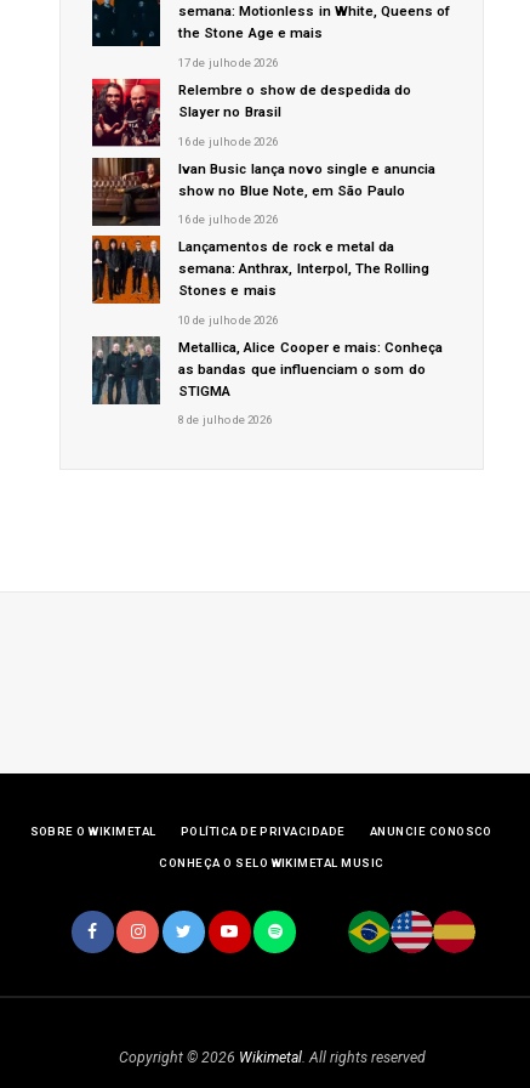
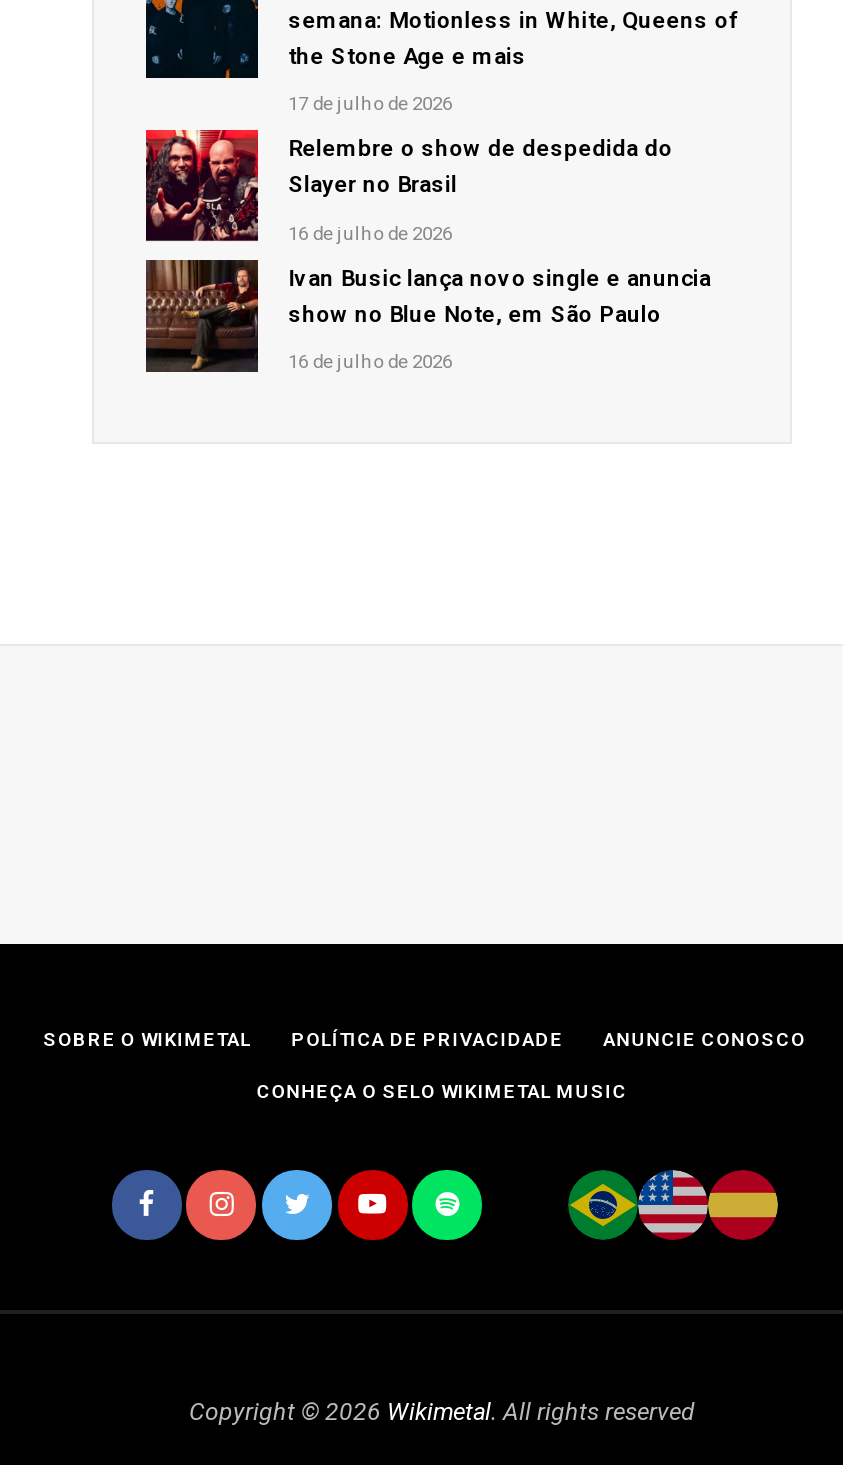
- [image]
- Lançamentos de rock e metal da
- semana: Anthrax, Interpol, The Rolling
- Stones e mais
- 10 de julho de 2026
- Metallica, Alice Cooper e mais: Conheça
- as bandas que influenciam o som do
- STIGMA
- 8 de julho de 2026

- [image]
